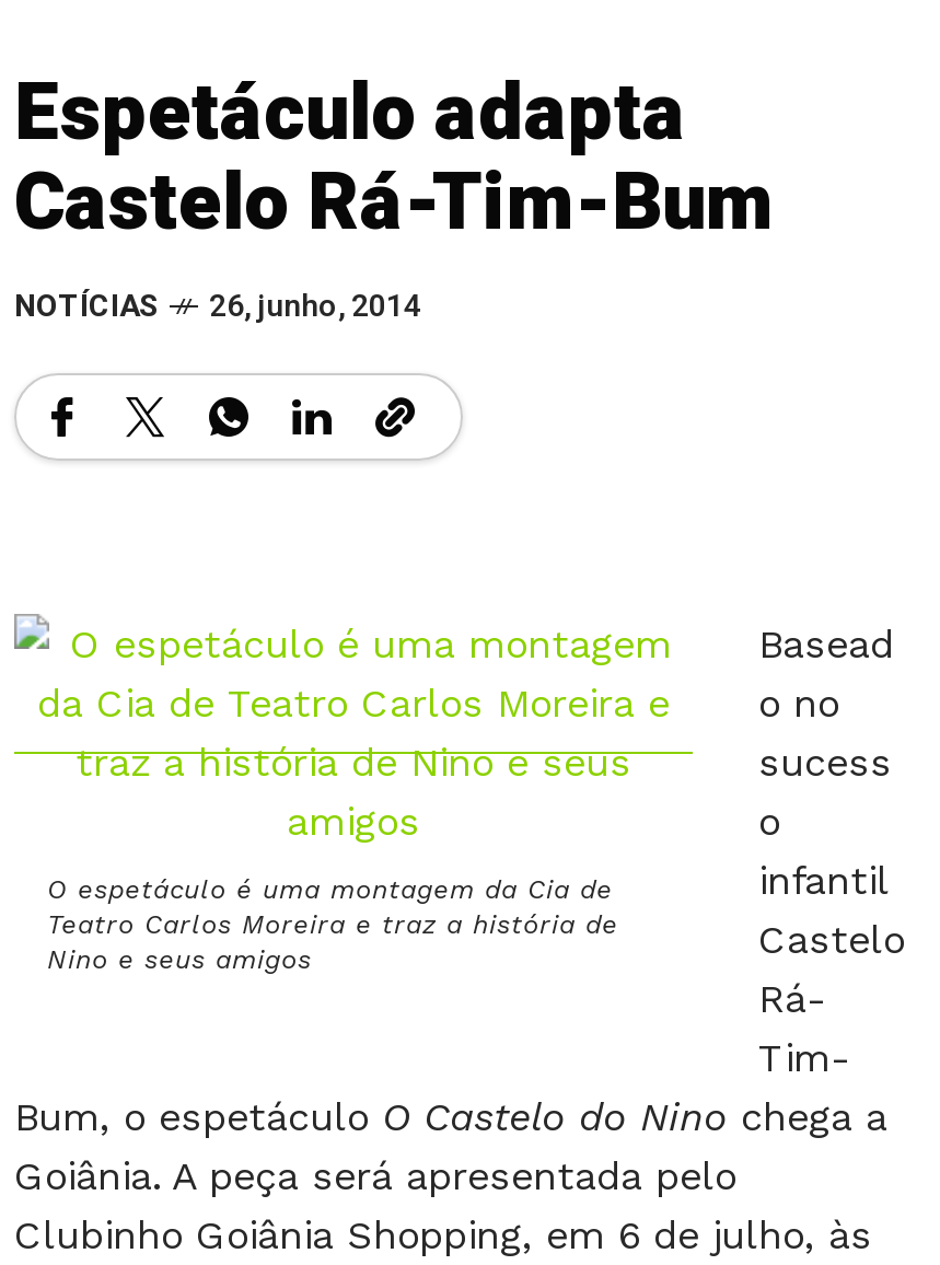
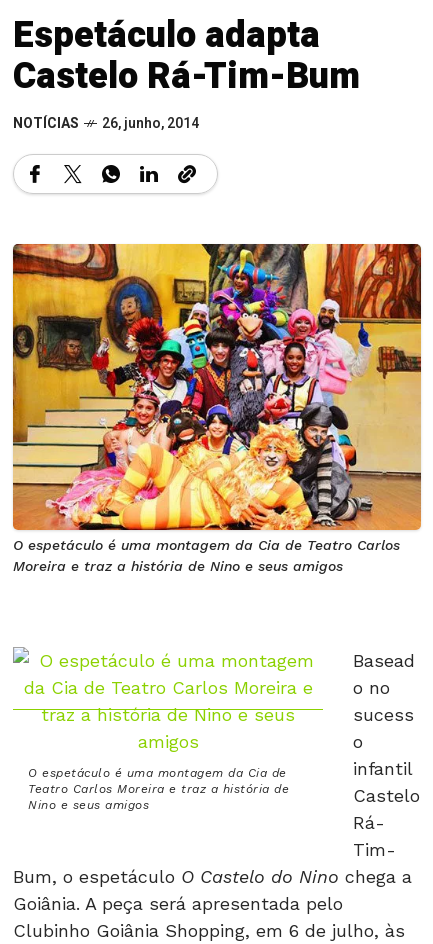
+ [image]
+ O espetáculo é uma montagem da Cia de Teatro Carlos
+ Moreira e traz a história de Nino e seus amigos
